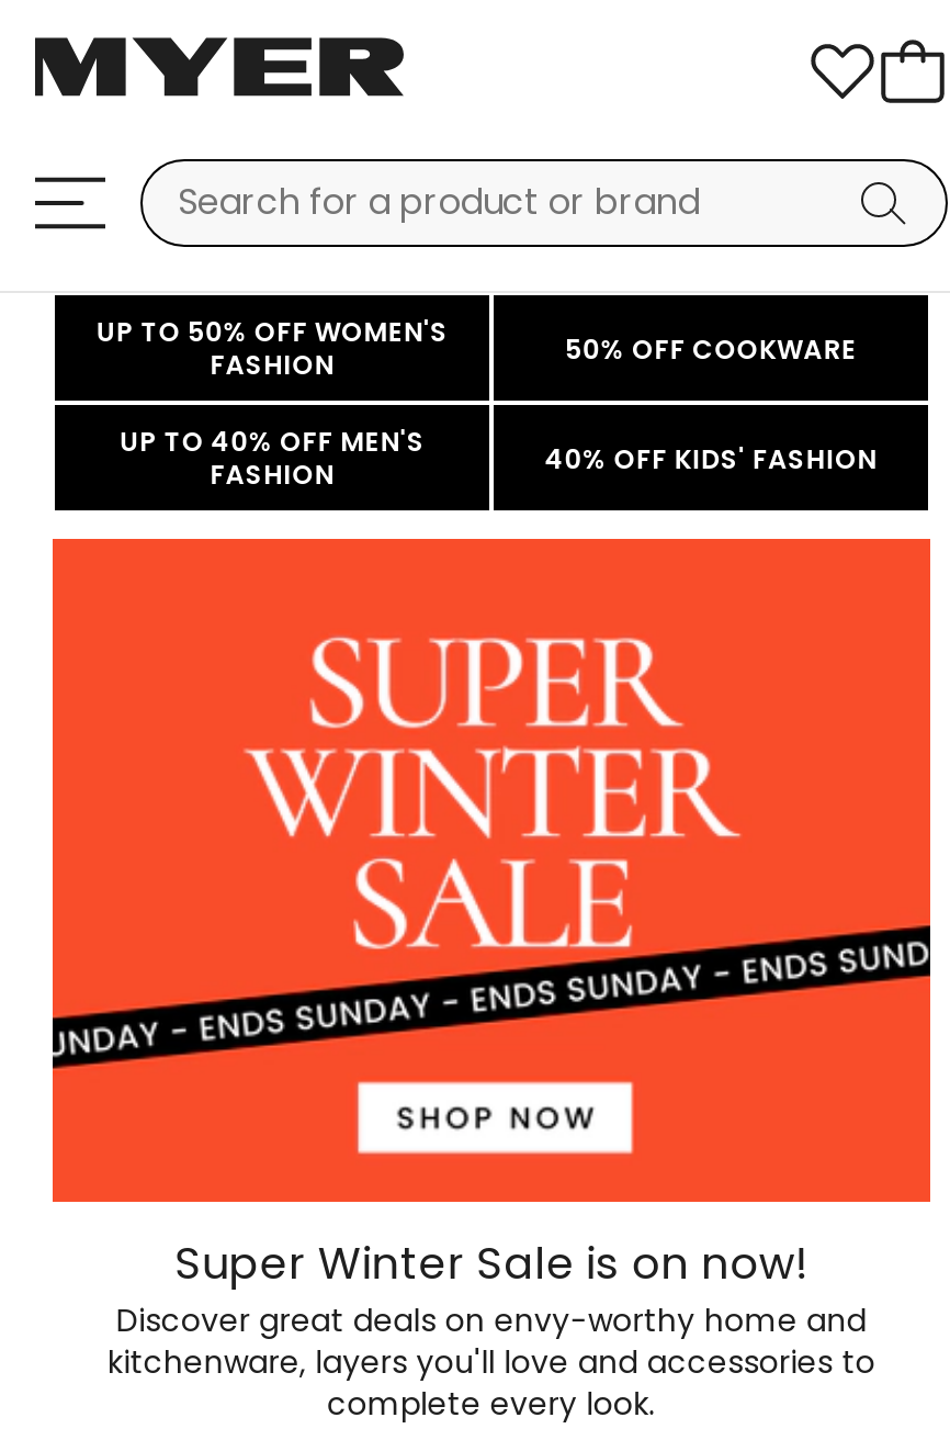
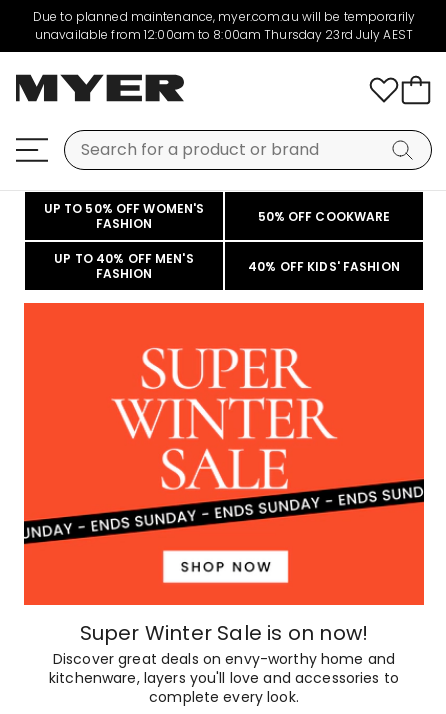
+ Due to planned maintenance, myer.com.au will be temporarily
+ unavailable from 12:00am to 8:00am Thursday 23rd July AEST
